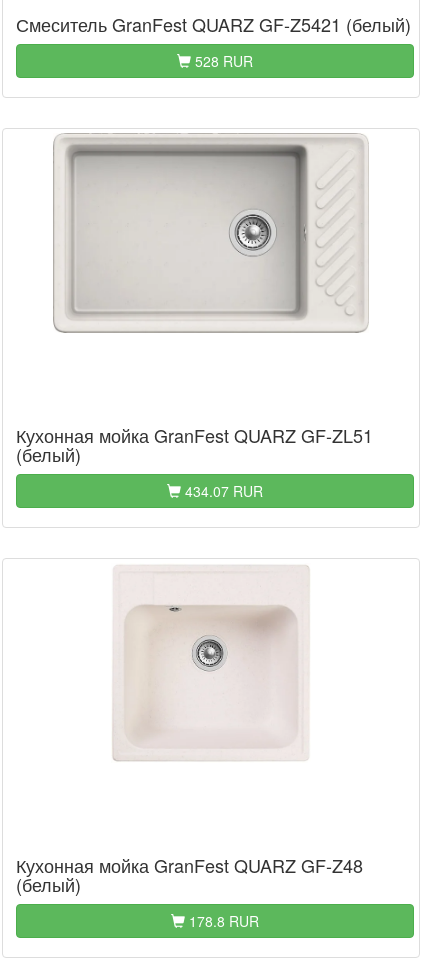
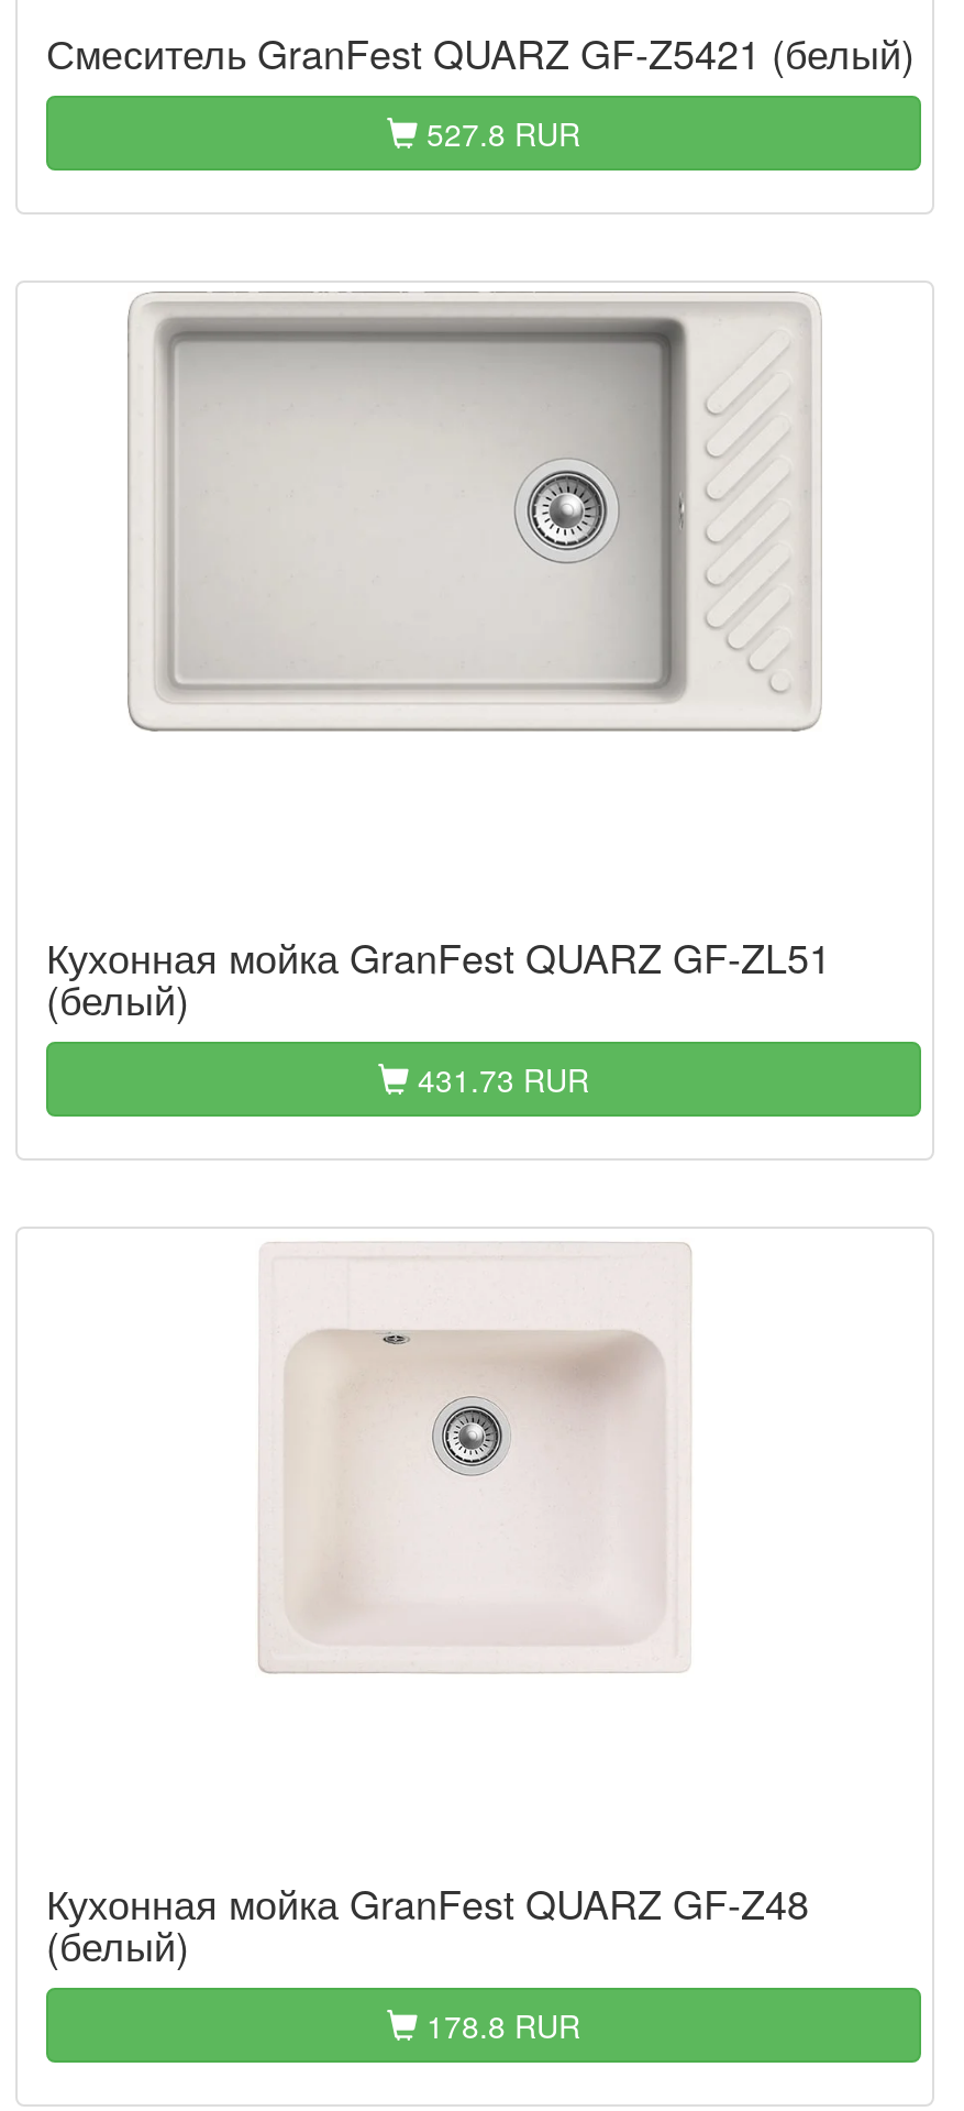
- 528 RUR
+ 527.8 RUR

- 434.07 RUR
+ 431.73 RUR
